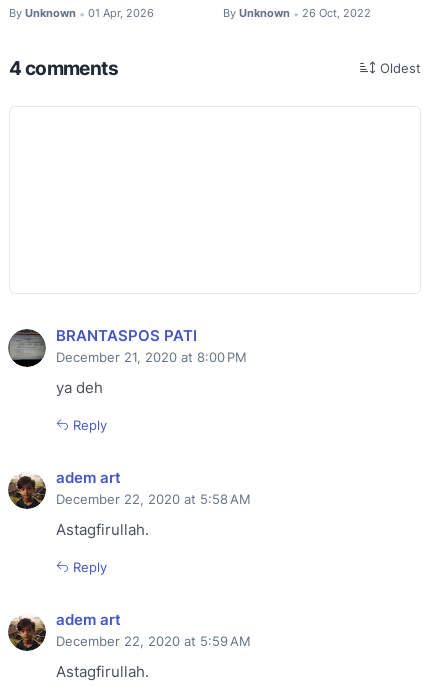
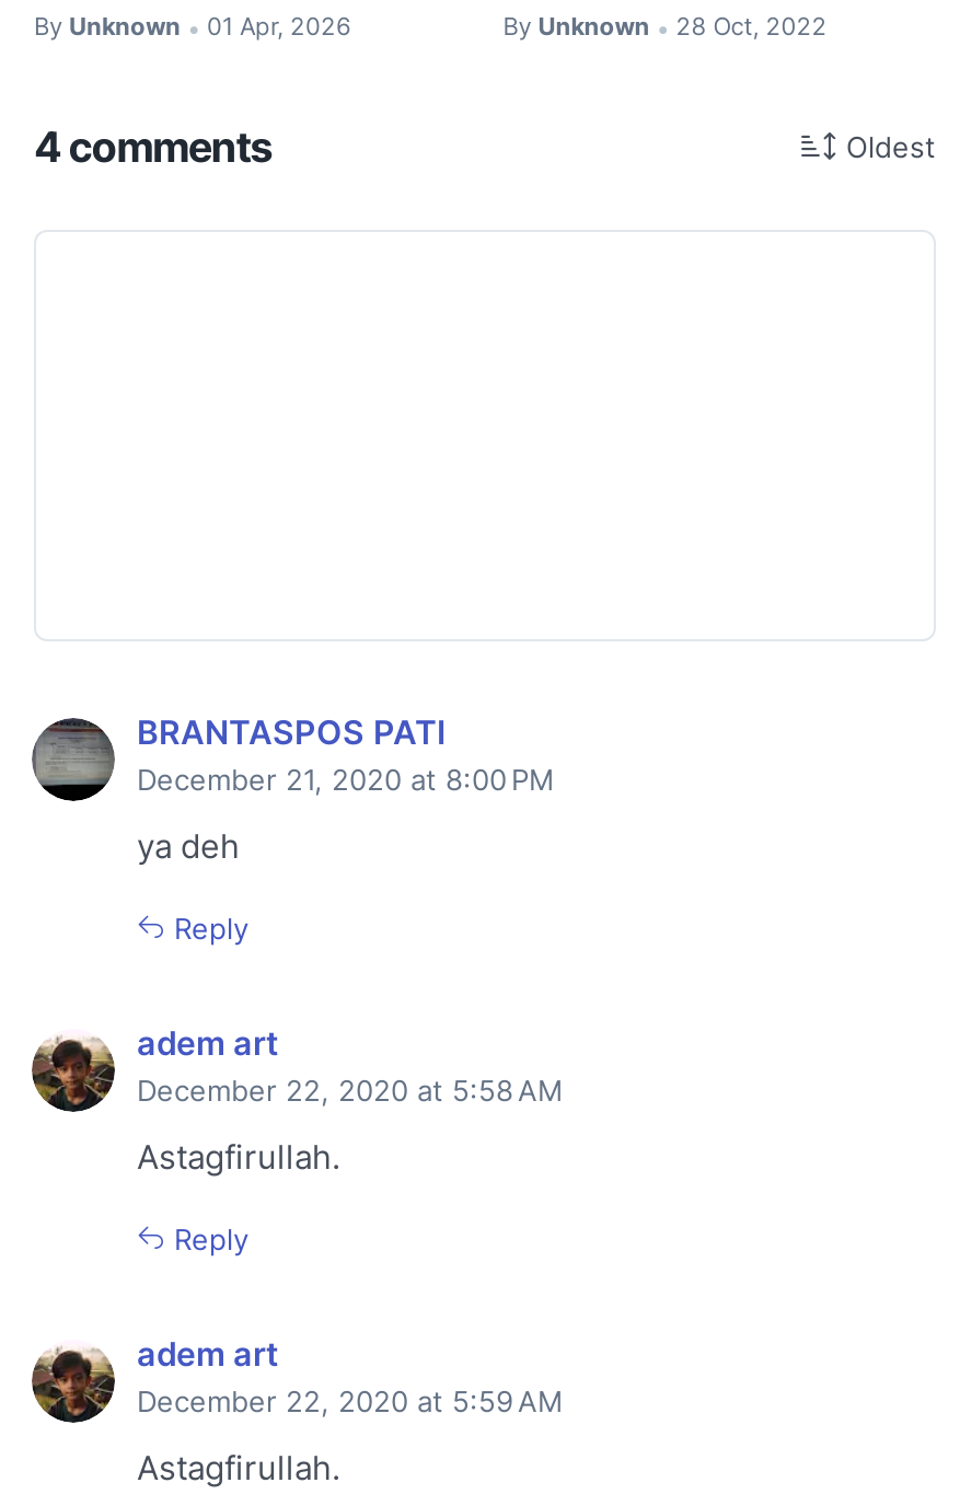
- By Unknown • 26 Oct, 2022
+ By Unknown • 28 Oct, 2022
